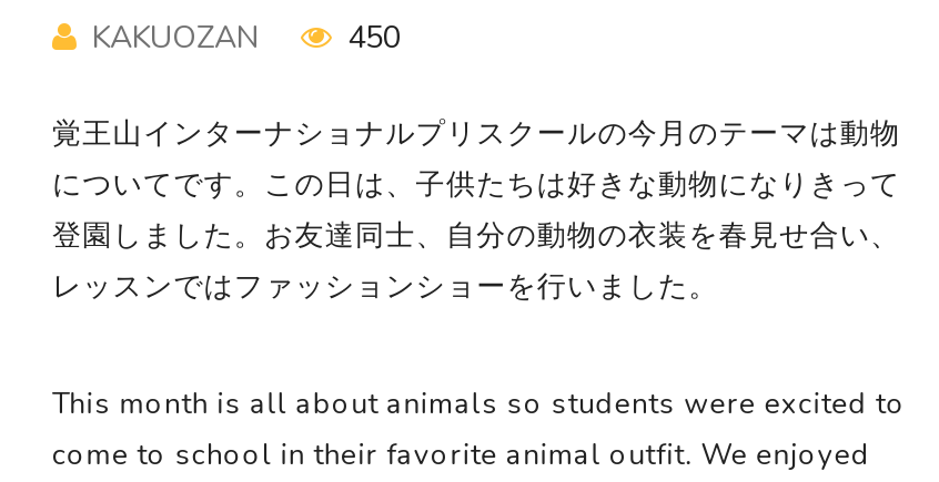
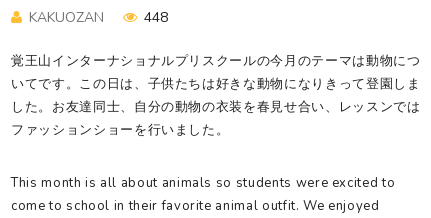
- KAKUOZAN 450
+ KAKUOZAN 448
